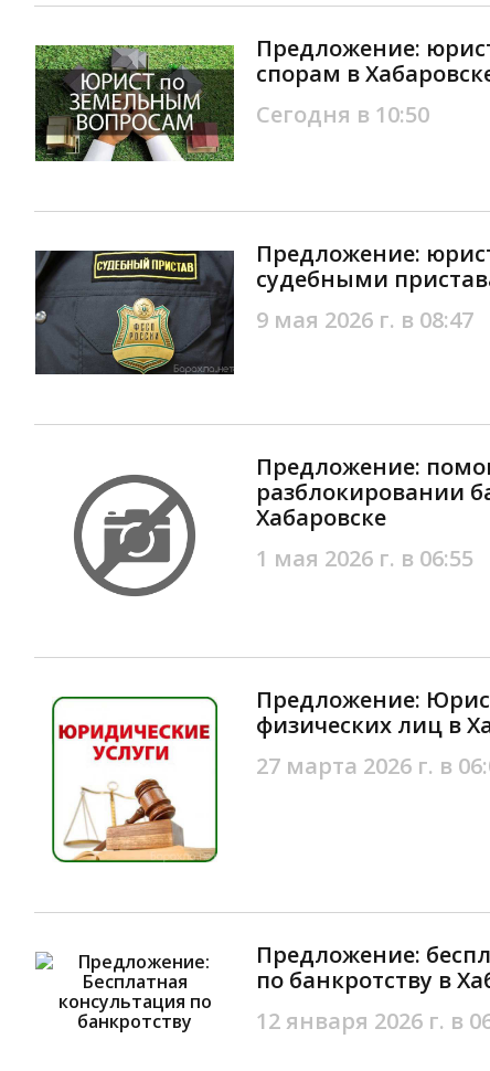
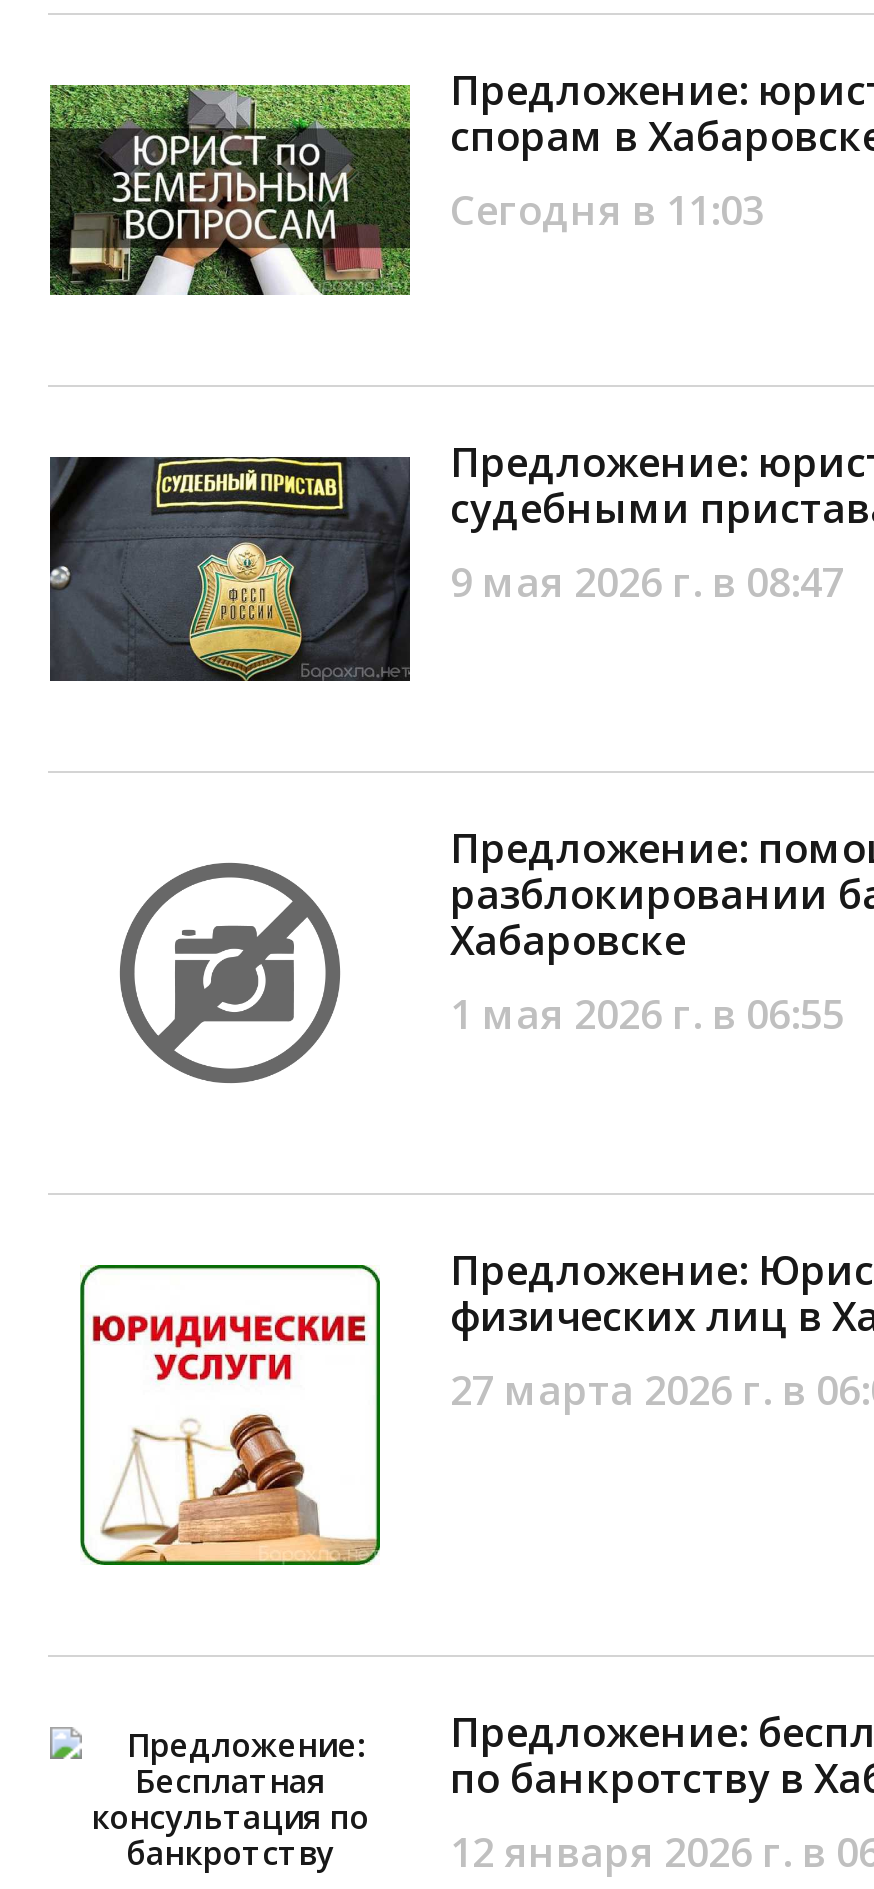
- Сегодня в 10:50
+ Сегодня в 11:03
